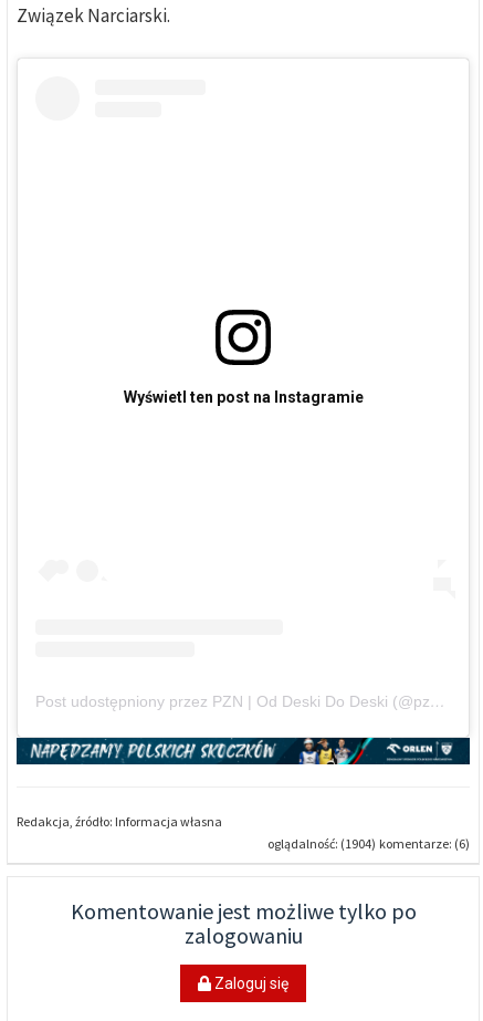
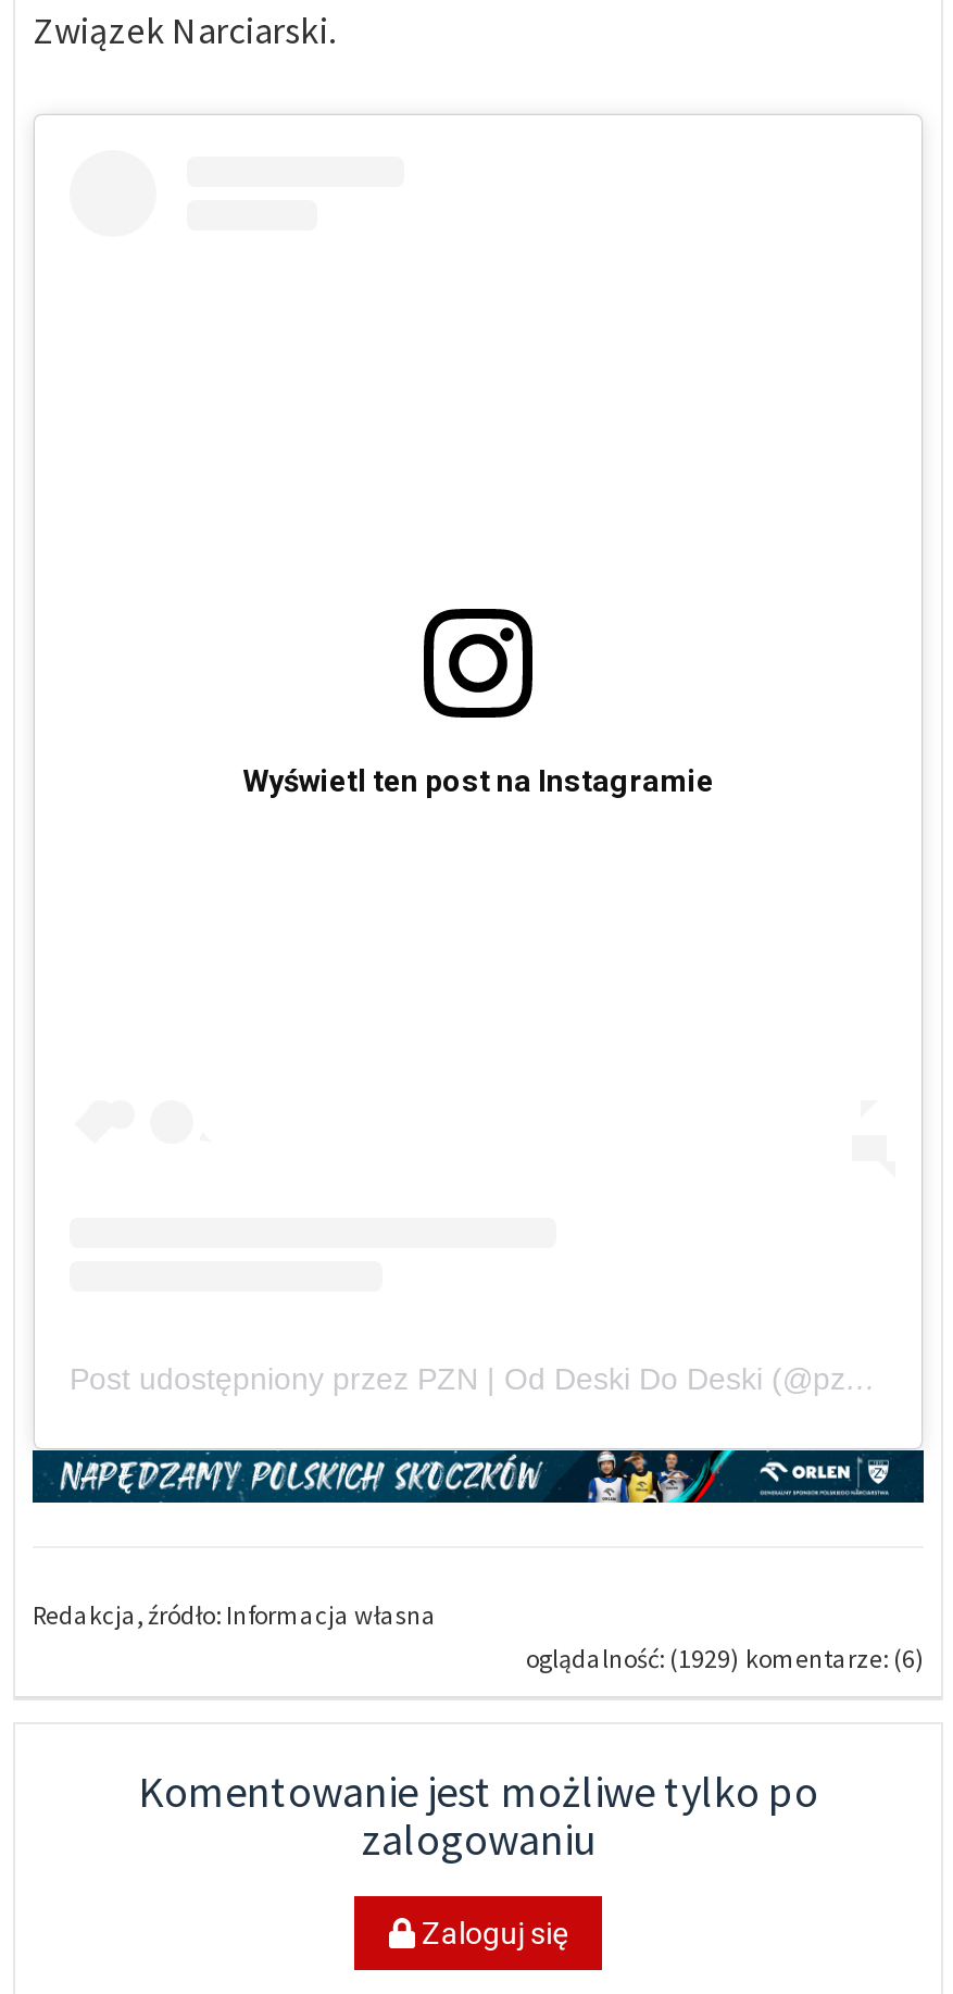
- oglądalność: (1904) komentarze: (6)
+ oglądalność: (1929) komentarze: (6)
